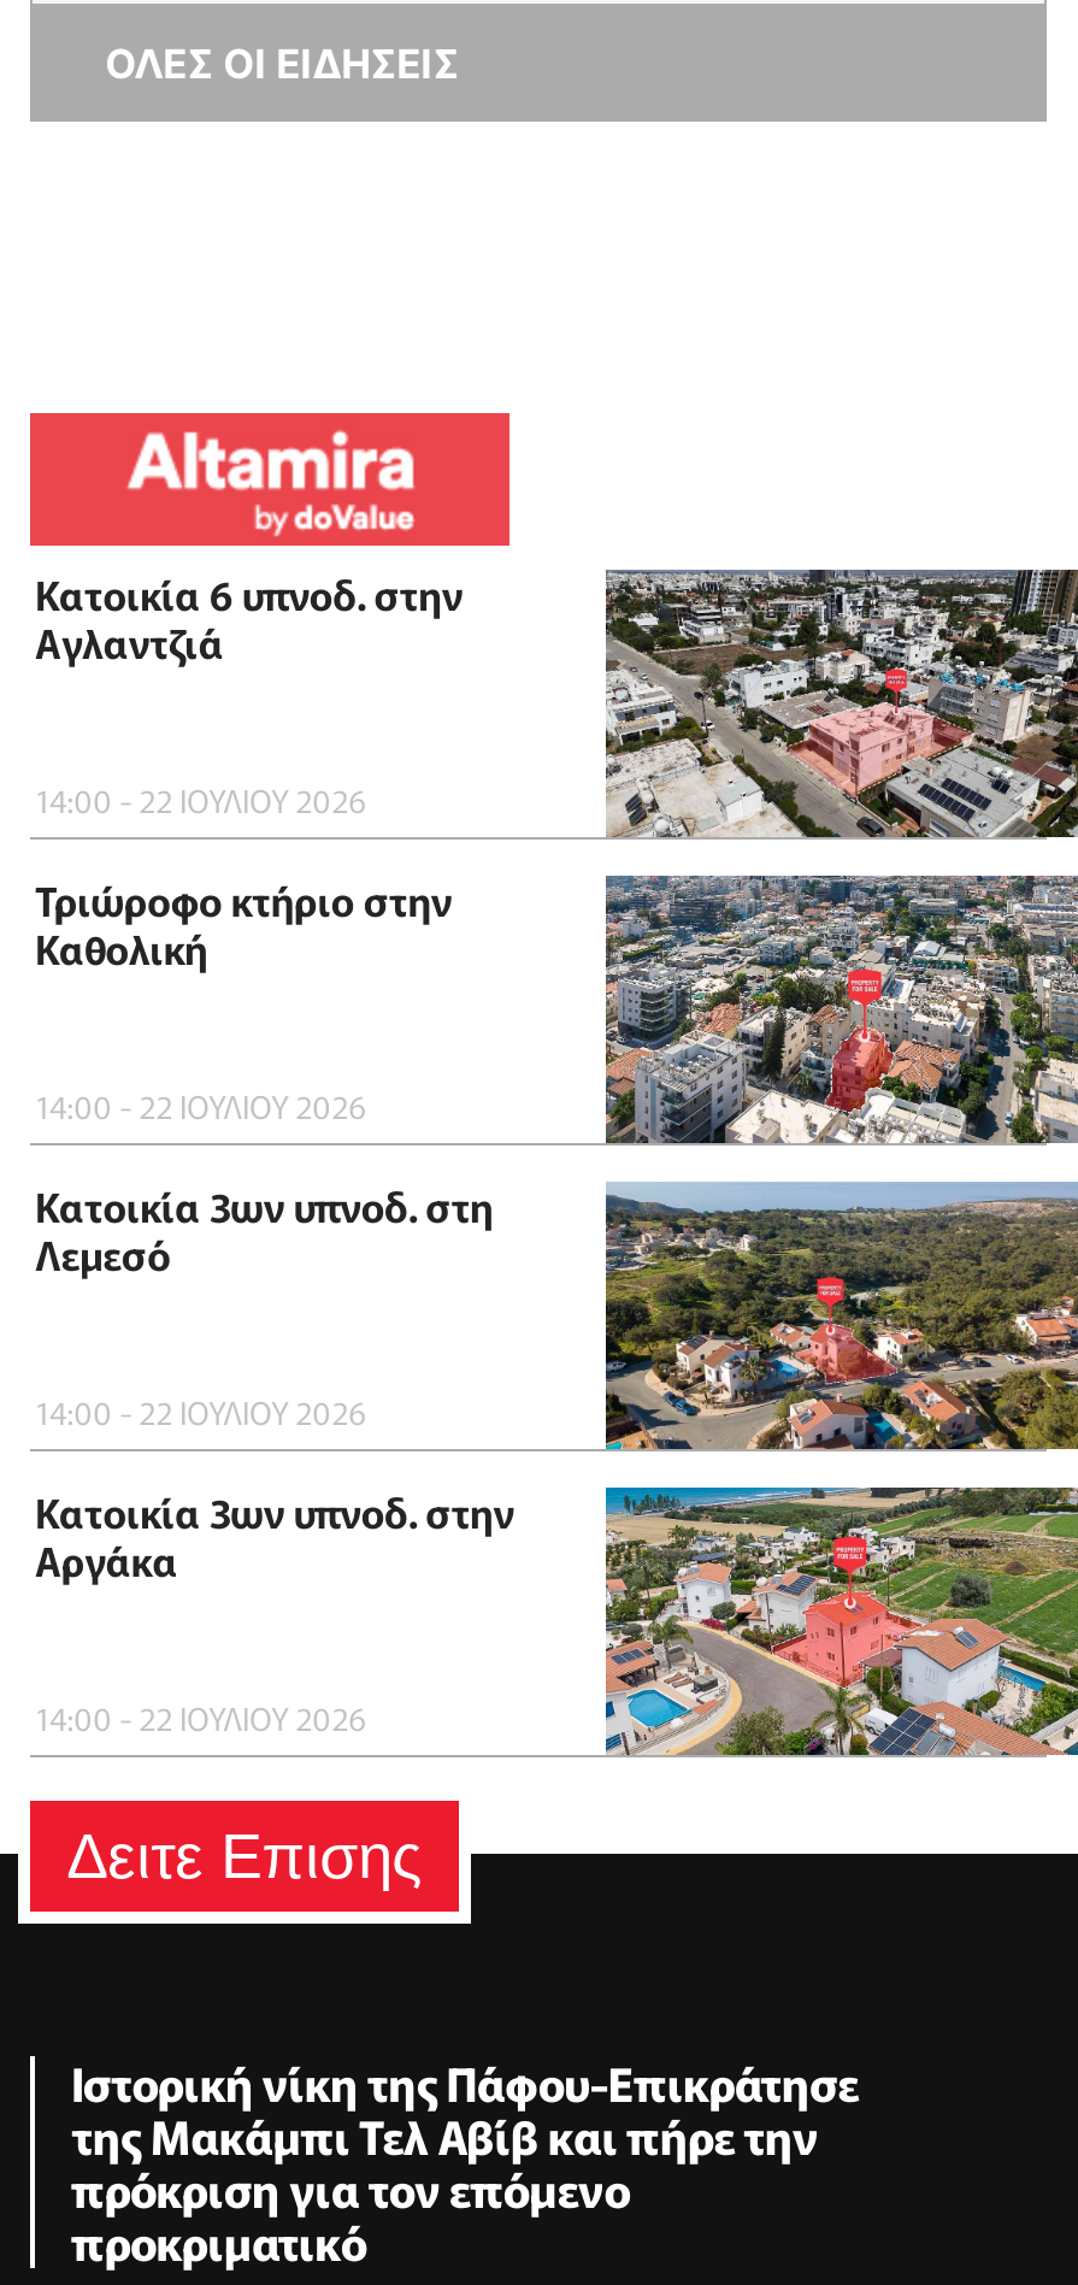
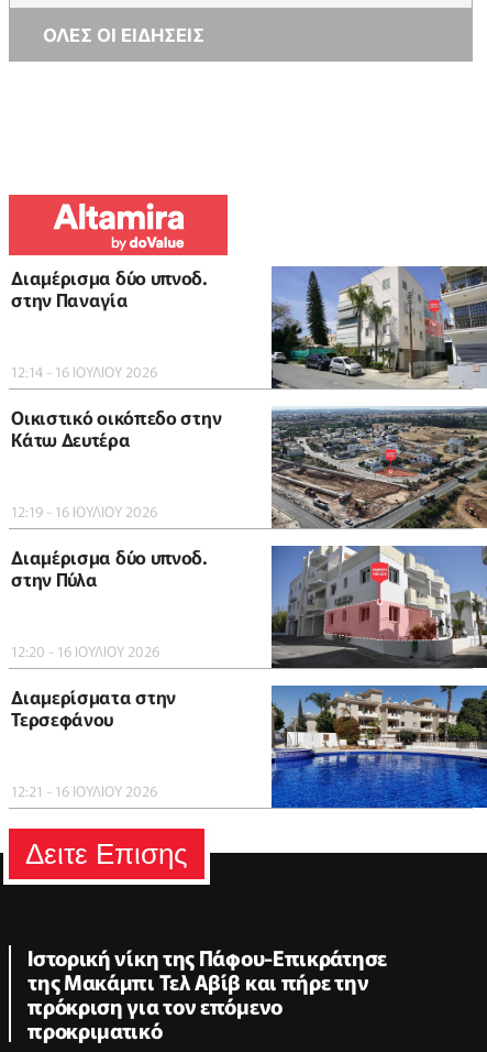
- Κατοικία 6 υπνοδ. στην
- Αγλαντζιά
+ Διαμέρισμα δύο υπνοδ.
+ στην Παναγία

- [image]
+ [image]

- 14:00 - 22 ΙΟΥΛΙΟΥ 2026
+ 12:14 - 16 ΙΟΥΛΙΟΥ 2026

- Τριώροφο κτήριο στην
- Καθολική
+ Οικιστικό οικόπεδο στην
+ Κάτω Δευτέρα

- [image]
+ [image]

- 14:00 - 22 ΙΟΥΛΙΟΥ 2026
+ 12:19 - 16 ΙΟΥΛΙΟΥ 2026

- Κατοικία 3ων υπνοδ. στη
- Λεμεσό
+ Διαμέρισμα δύο υπνοδ.
+ στην Πύλα

- [image]
+ [image]

- 14:00 - 22 ΙΟΥΛΙΟΥ 2026
+ 12:20 - 16 ΙΟΥΛΙΟΥ 2026

- Κατοικία 3ων υπνοδ. στην
- Αργάκα
+ Διαμερίσματα στην
+ Τερσεφάνου

- [image]
+ [image]

- 14:00 - 22 ΙΟΥΛΙΟΥ 2026
+ 12:21 - 16 ΙΟΥΛΙΟΥ 2026
